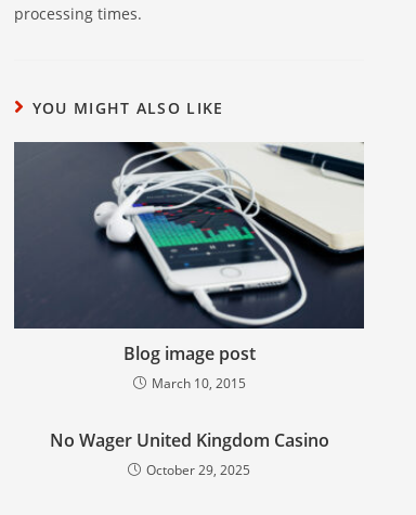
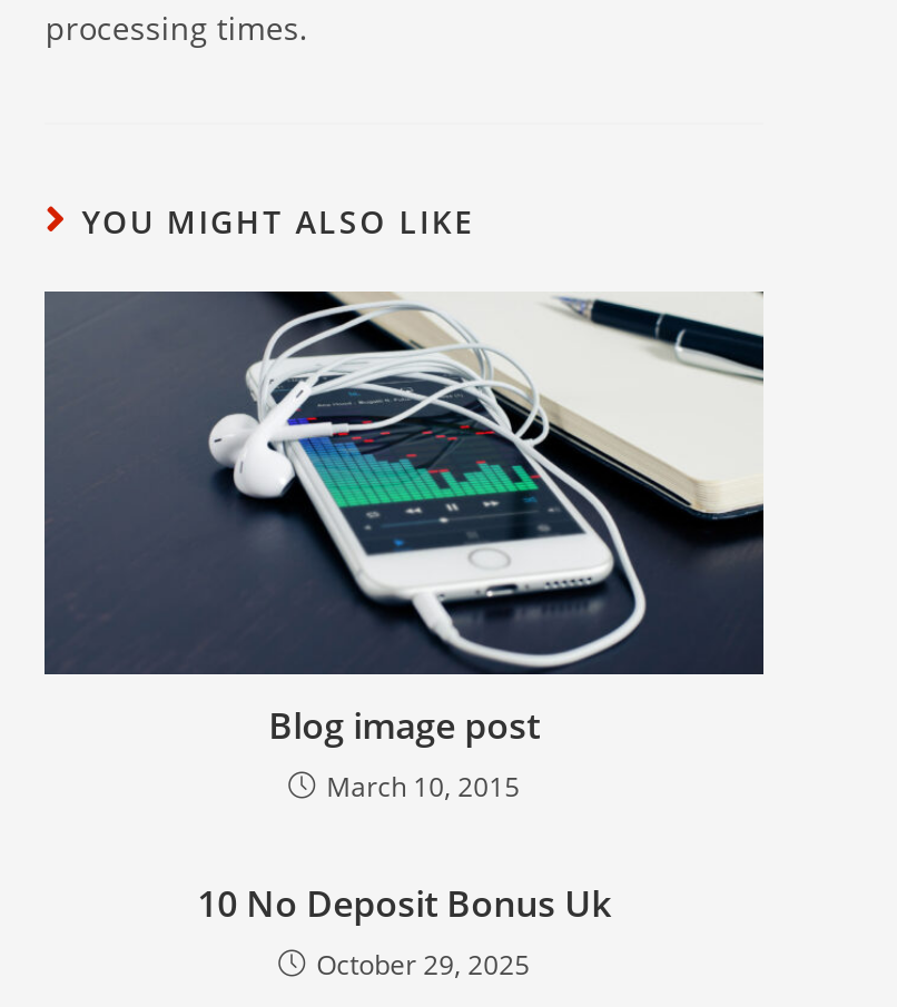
- No Wager United Kingdom Casino
+ 10 No Deposit Bonus Uk
